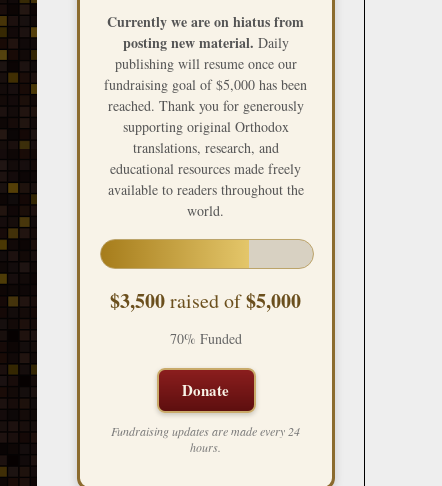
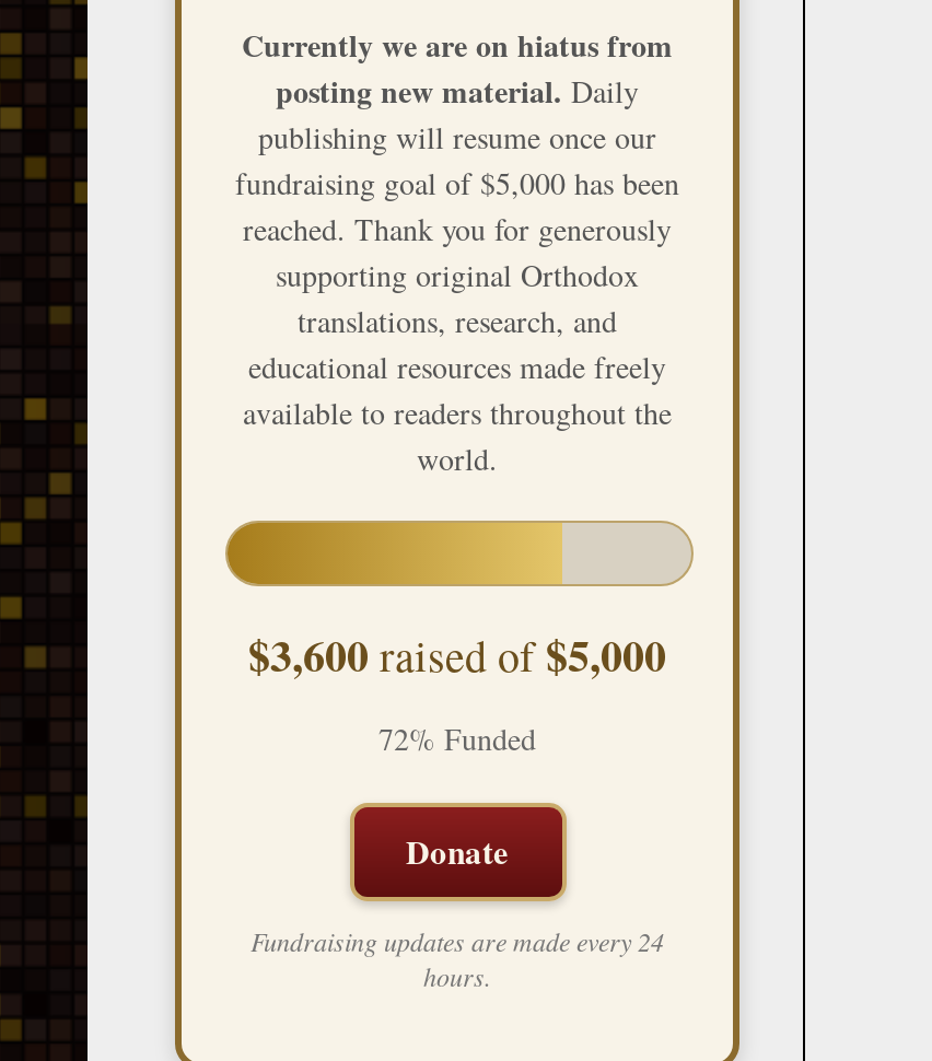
- $3,500 raised of $5,000
+ $3,600 raised of $5,000

- 70% Funded
+ 72% Funded
